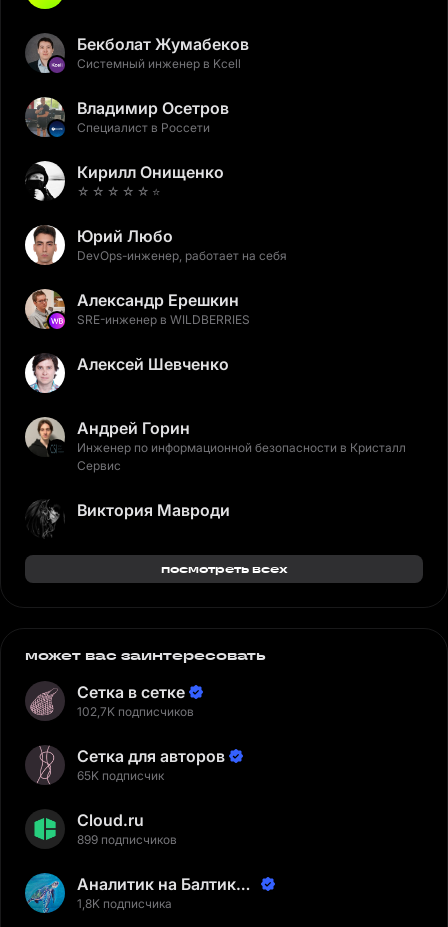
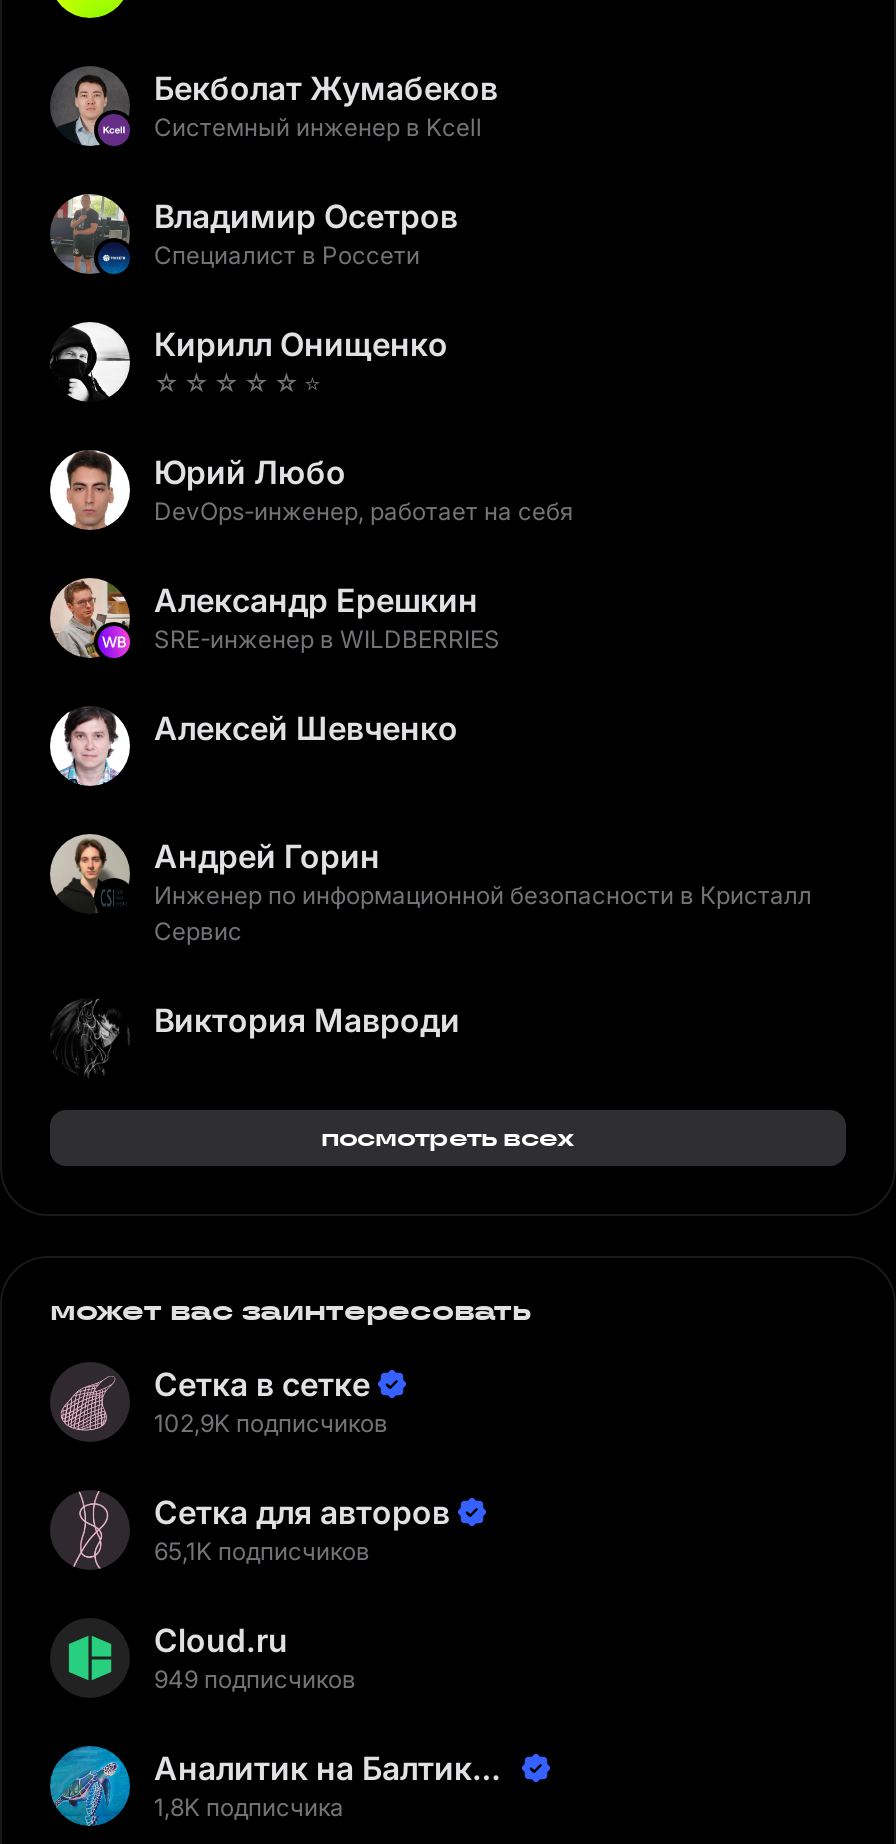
- 102,7K подписчиков
+ 102,9K подписчиков

- 65K подписчик
+ 65,1K подписчиков

- 899 подписчиков
+ 949 подписчиков
